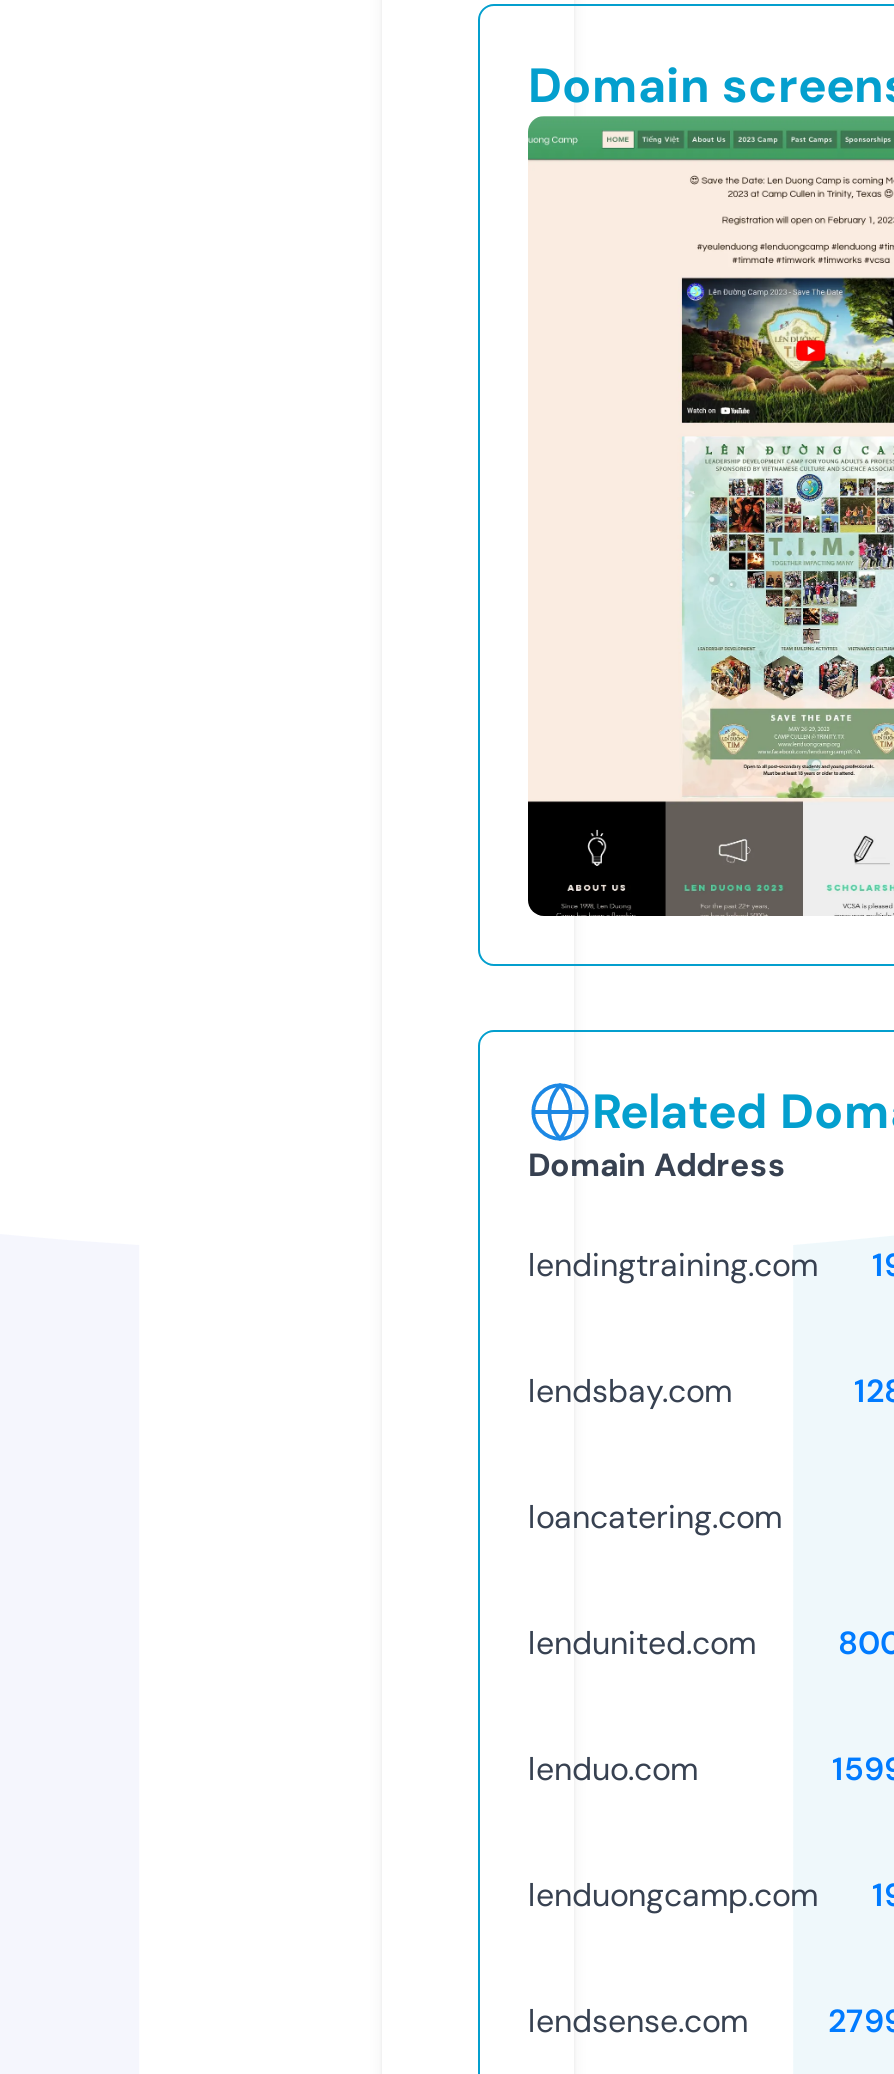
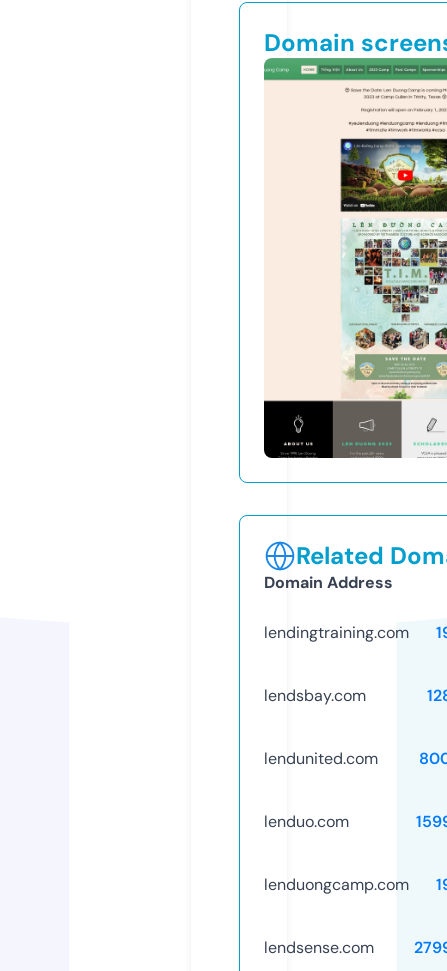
- loancatering.com
